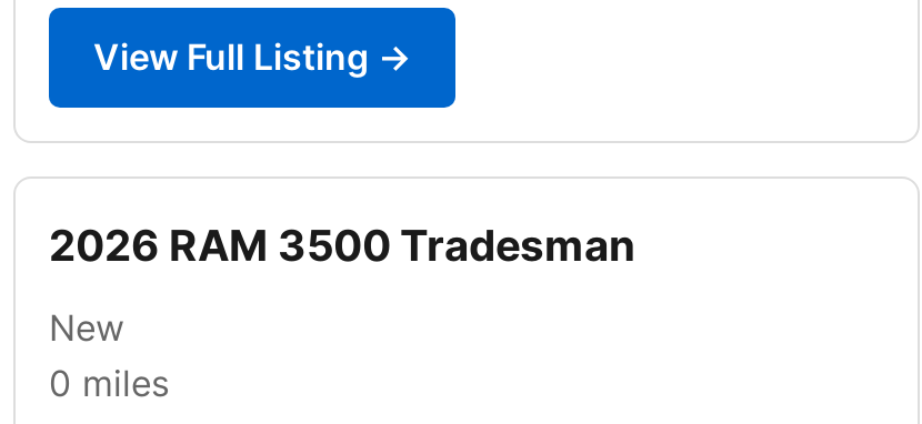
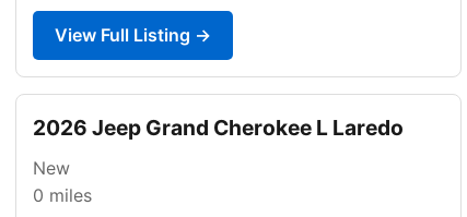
- 2026 RAM 3500 Tradesman
+ 2026 Jeep Grand Cherokee L Laredo
